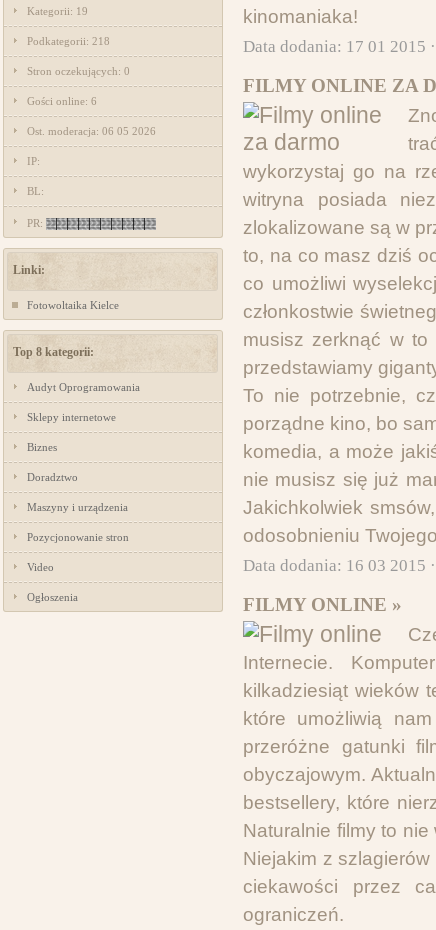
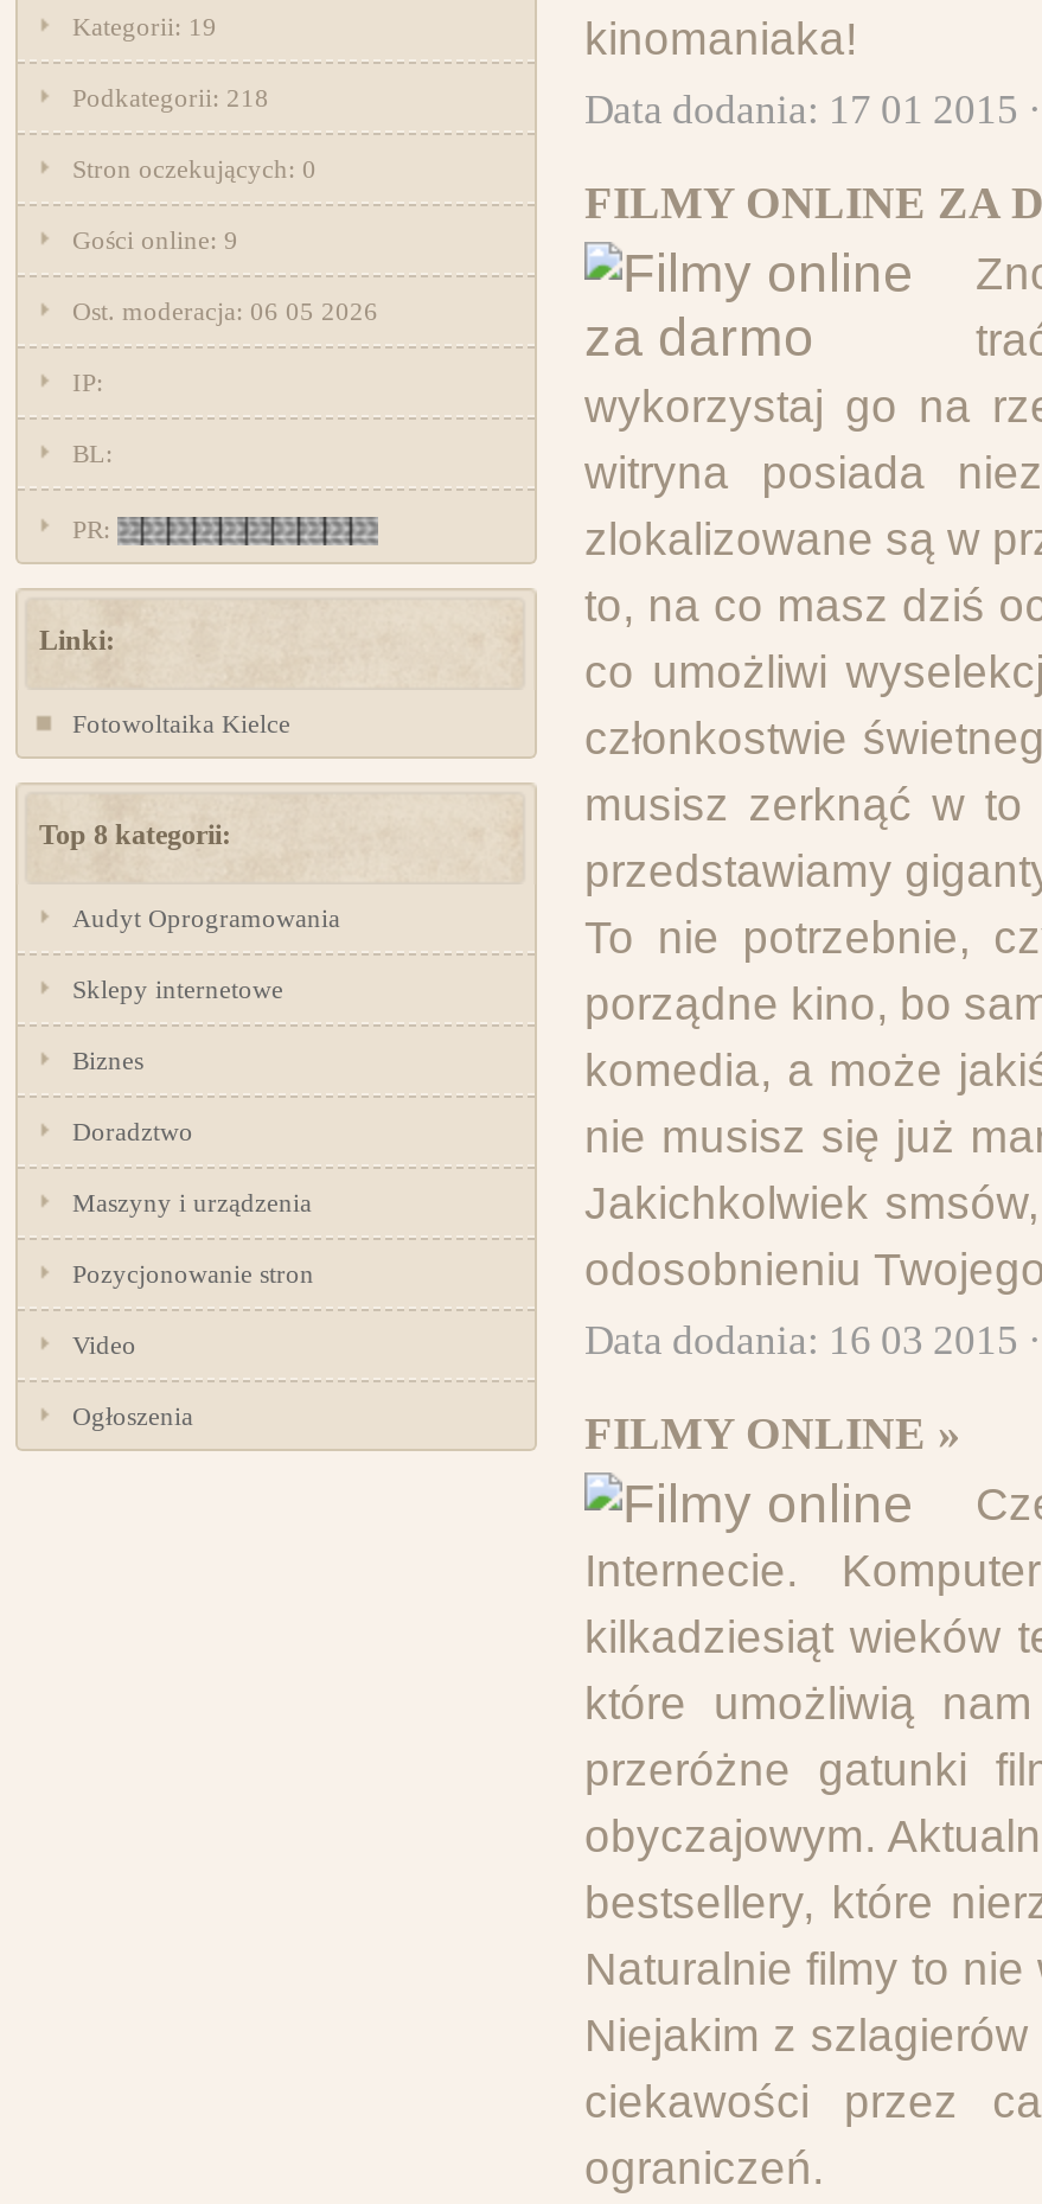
- Gości online: 6
+ Gości online: 9
